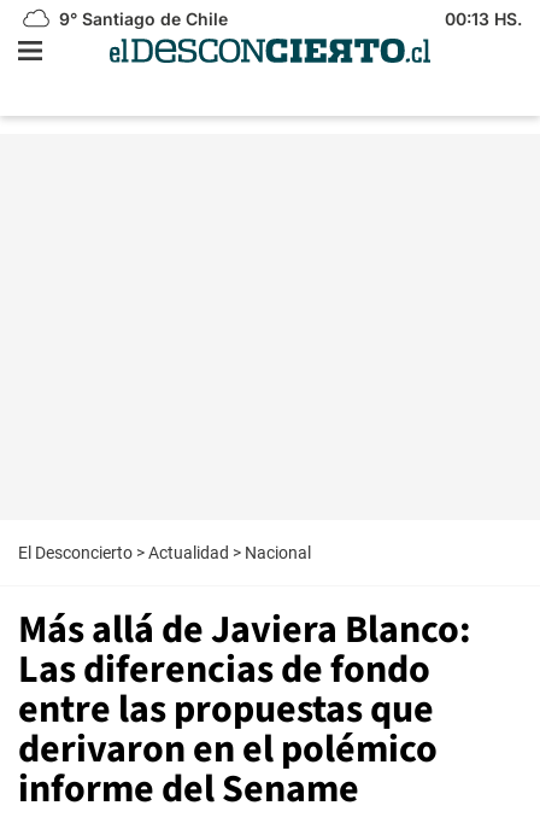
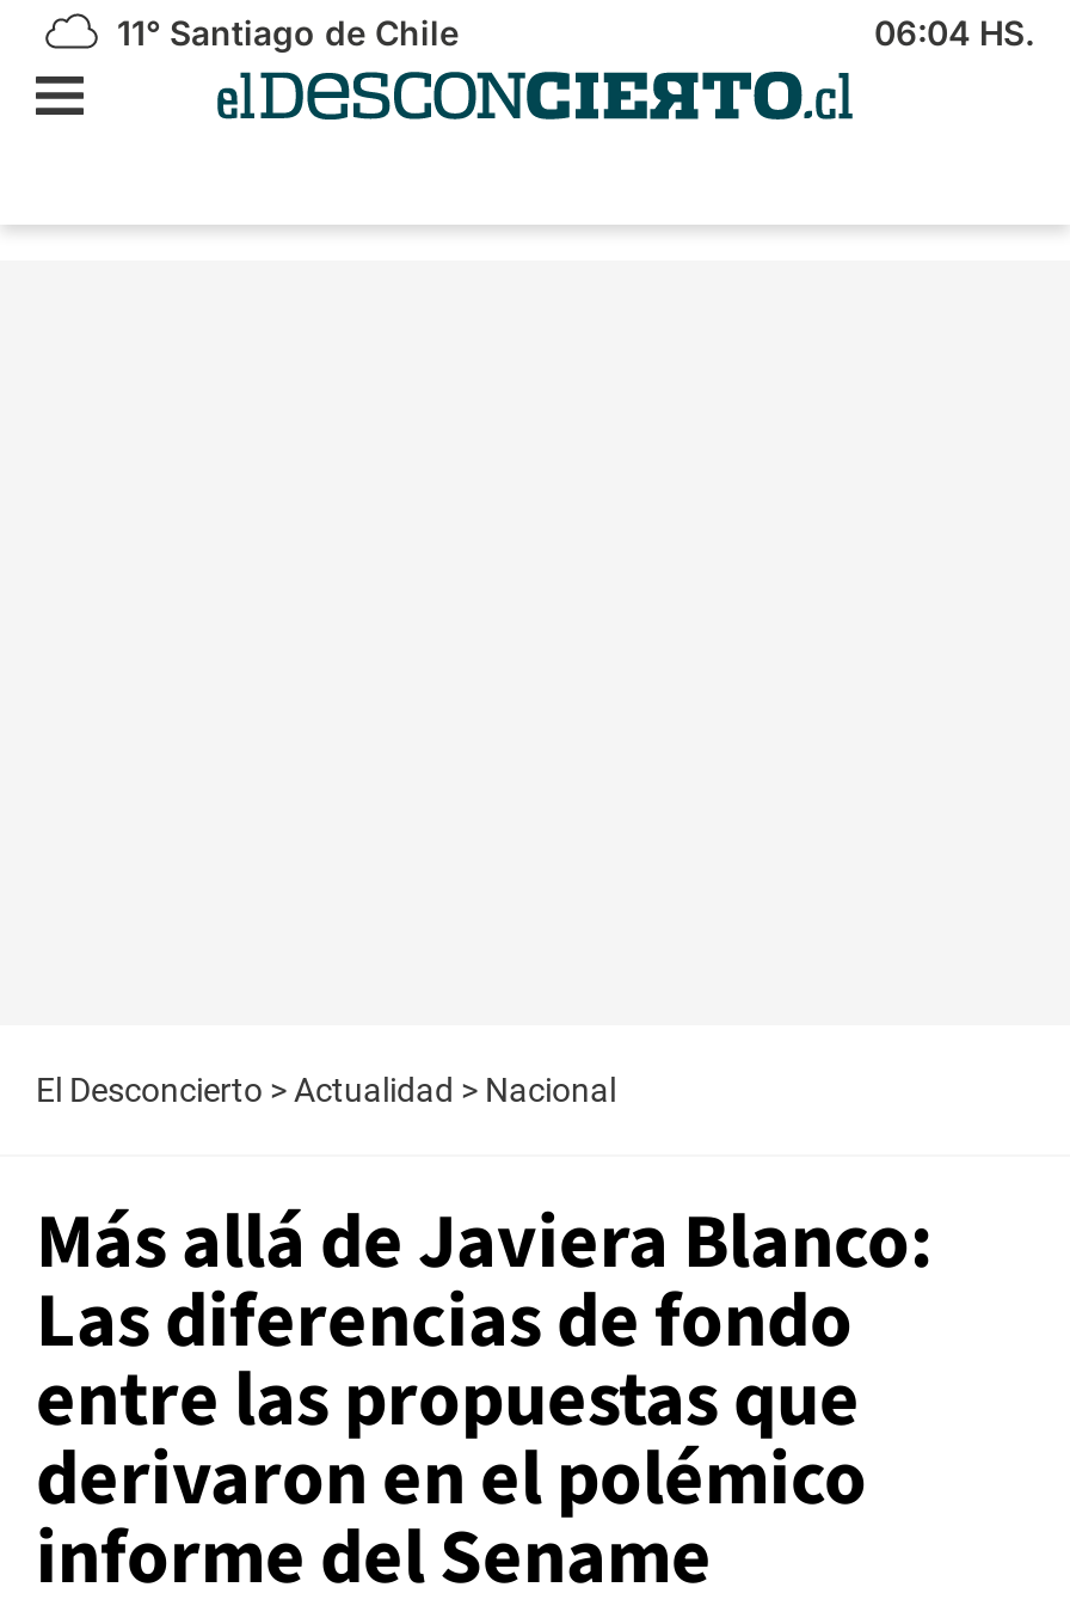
- 9° Santiago de Chile
+ 11° Santiago de Chile

- 00:13 HS.
+ 06:04 HS.
